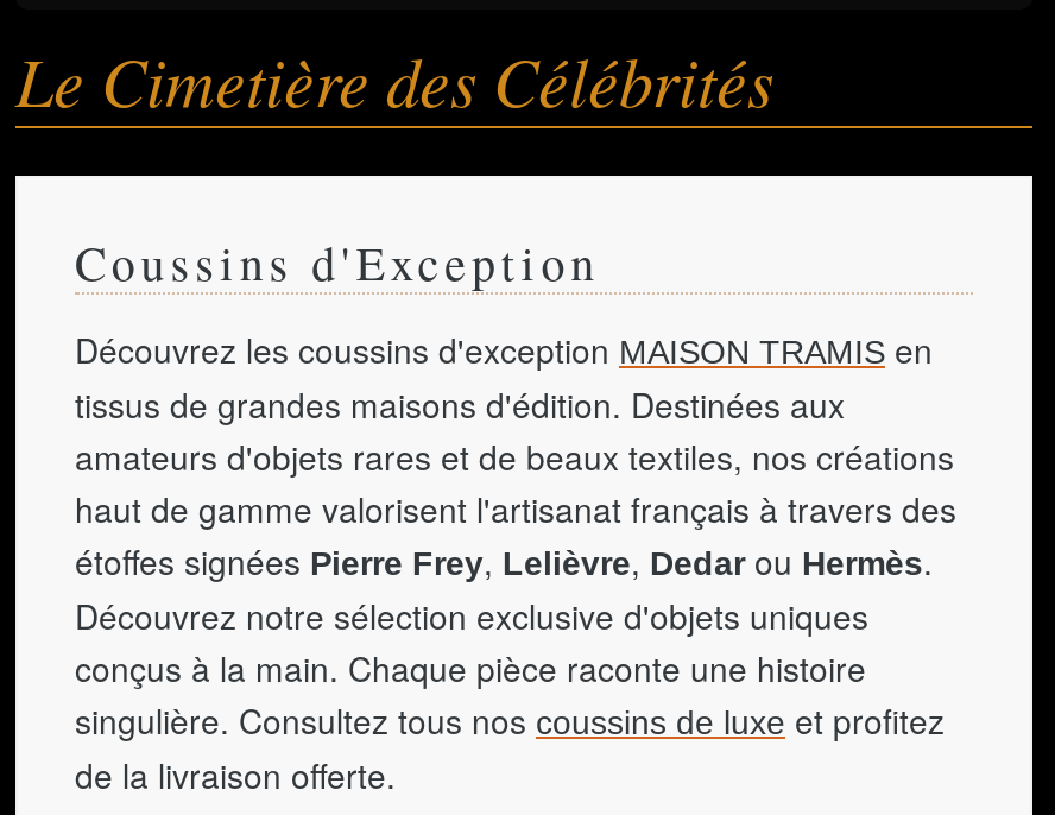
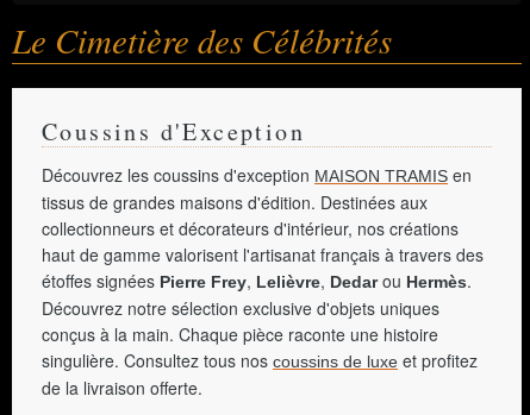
- amateurs d'objets rares et de beaux textiles, nos créations
+ collectionneurs et décorateurs d'intérieur, nos créations
